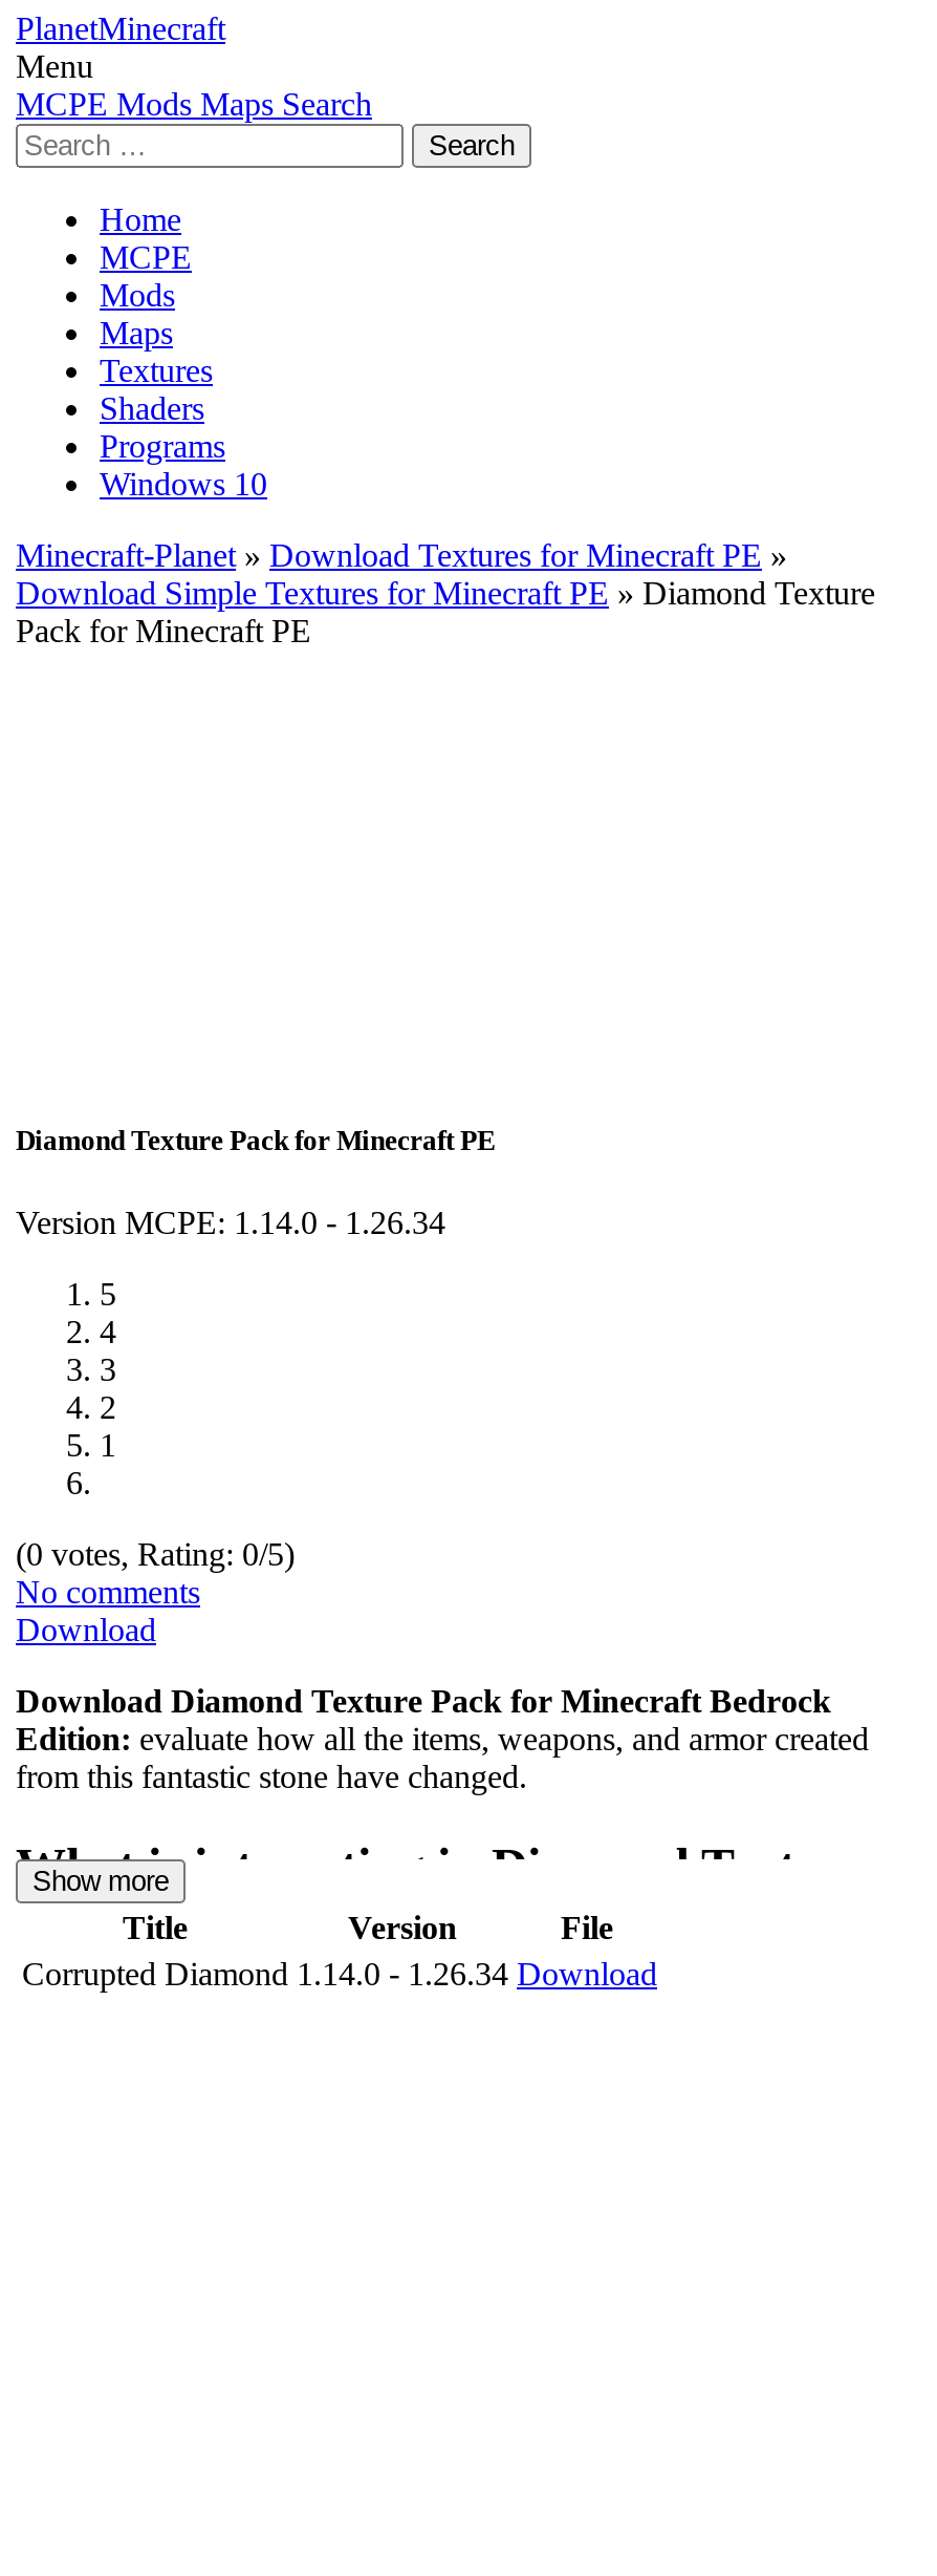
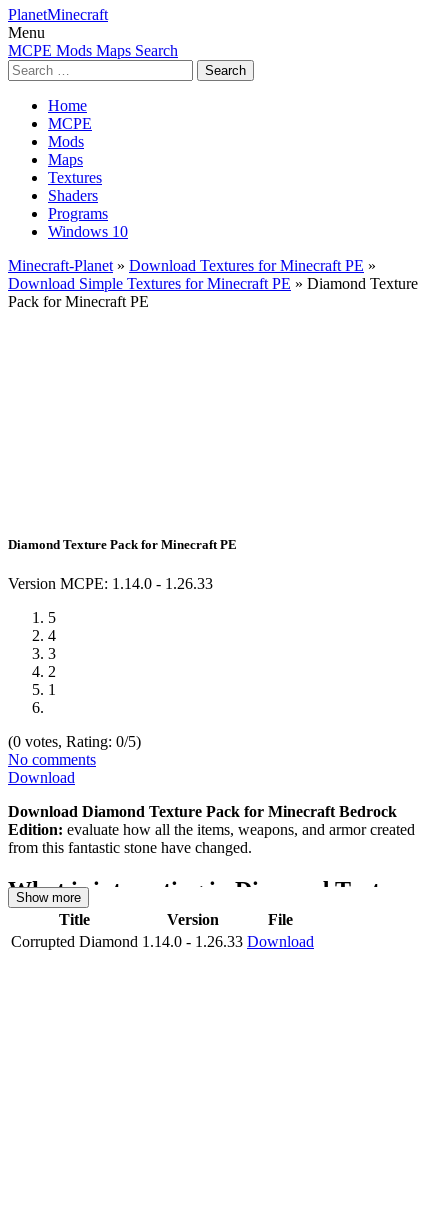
- Version MCPE: 1.14.0 - 1.26.34
+ Version MCPE: 1.14.0 - 1.26.33

- Corrupted Diamond 1.14.0 - 1.26.34 Download
+ Corrupted Diamond 1.14.0 - 1.26.33 Download
